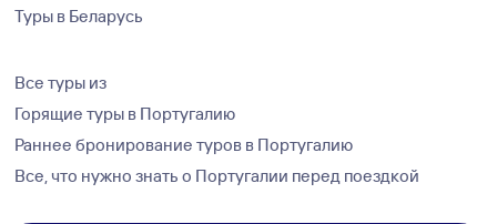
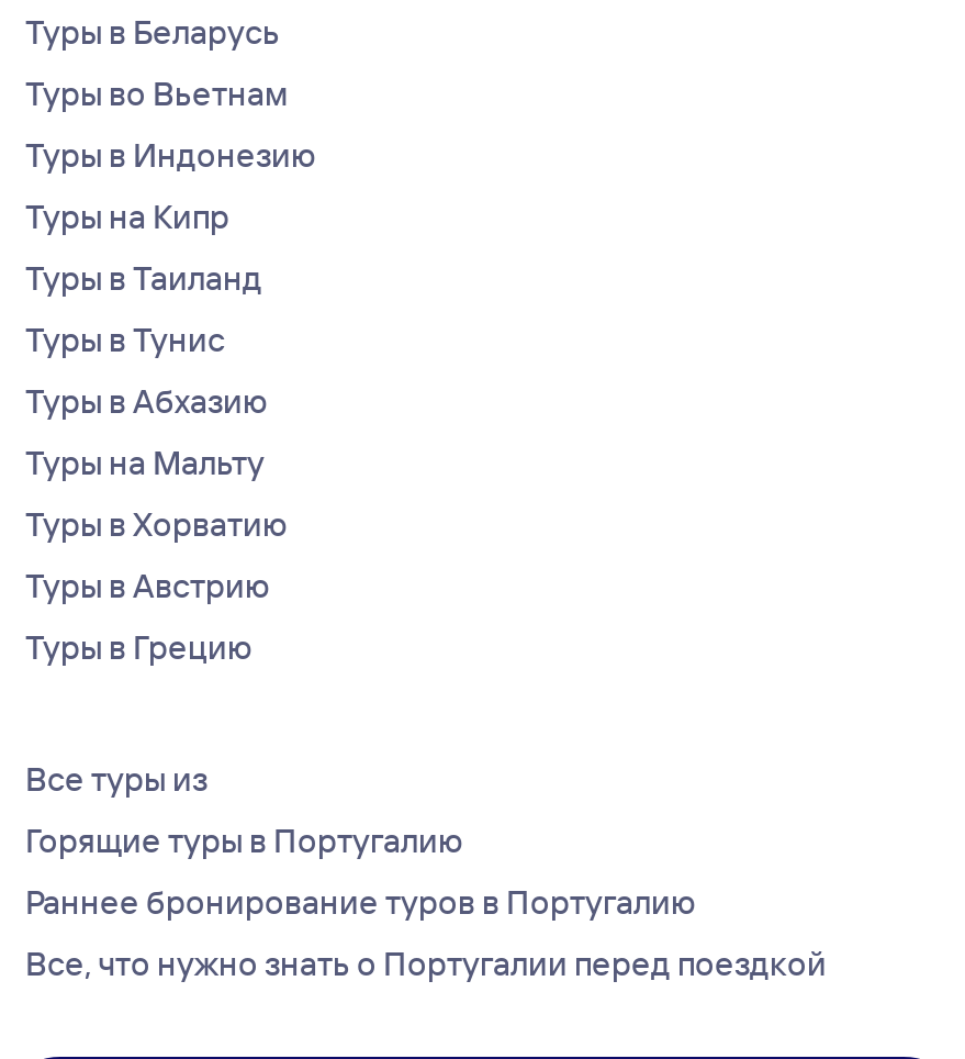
+ Туры во Вьетнам
+ Туры в Индонезию
+ Туры на Кипр
+ Туры в Таиланд
+ Туры в Тунис
+ Туры в Абхазию
+ Туры на Мальту
+ Туры в Хорватию
+ Туры в Австрию
+ Туры в Грецию
